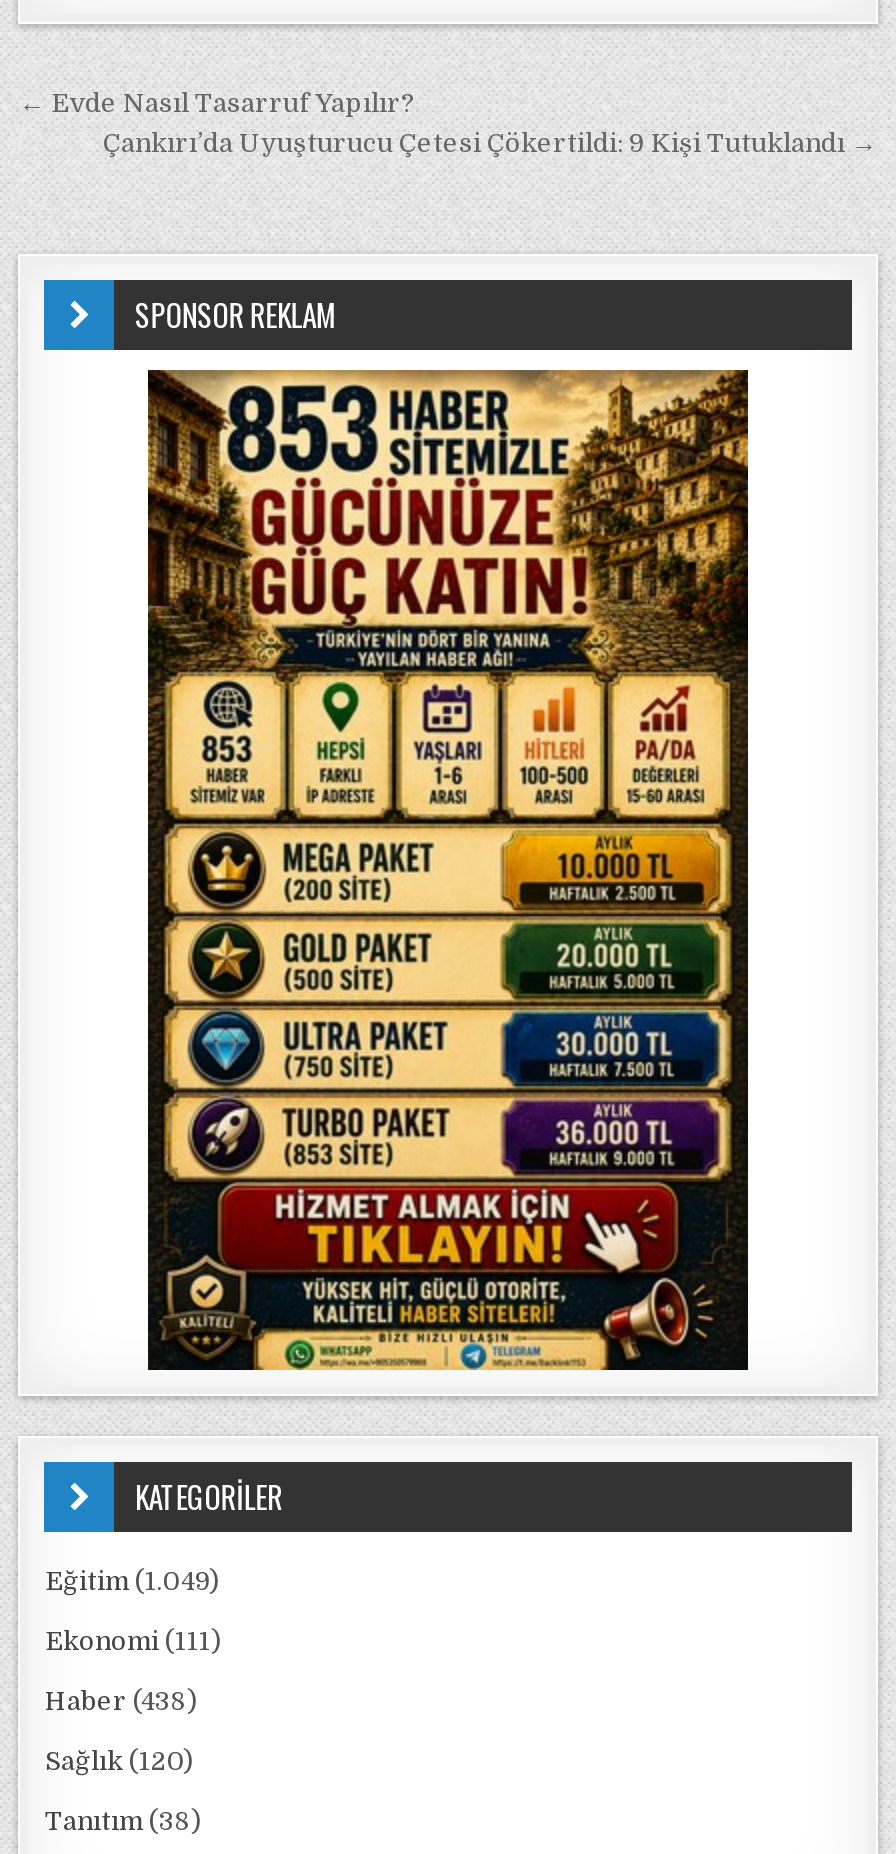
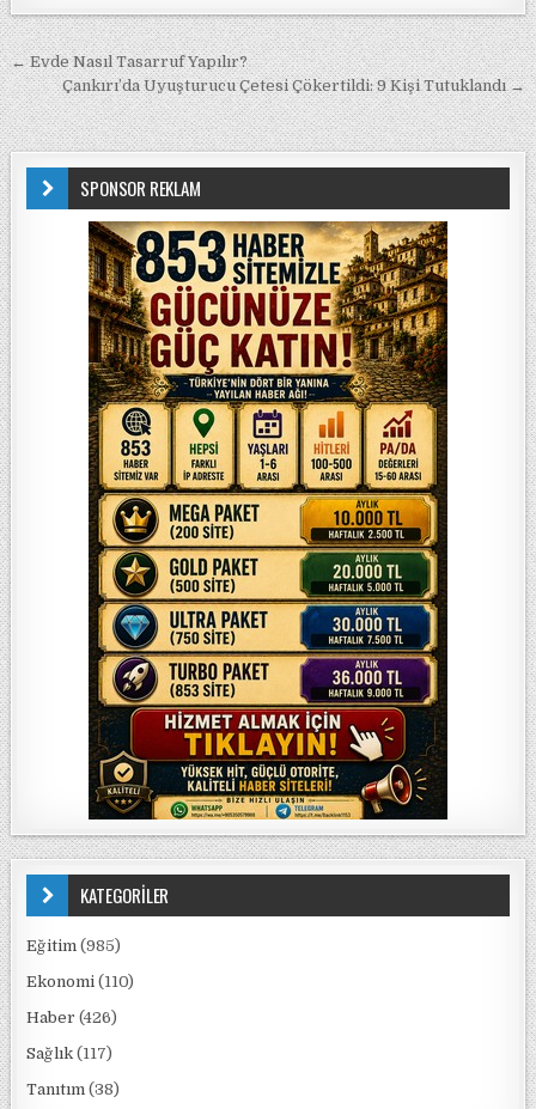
- Eğitim (1.049)
+ Eğitim (985)

- Ekonomi (111)
+ Ekonomi (110)

- Haber (438)
+ Haber (426)

- Sağlık (120)
+ Sağlık (117)
